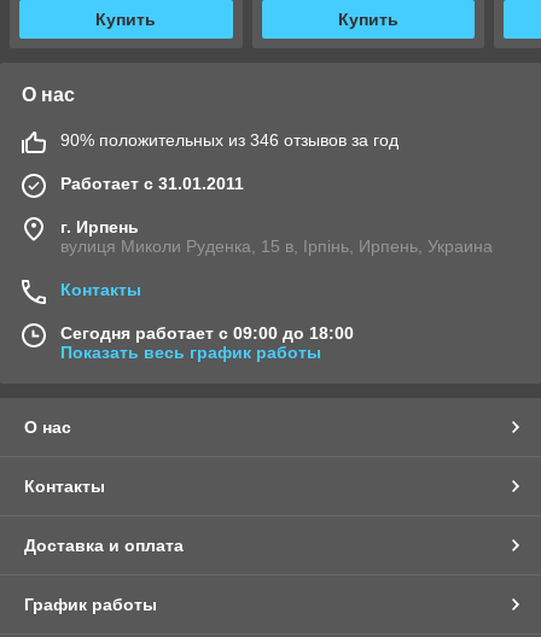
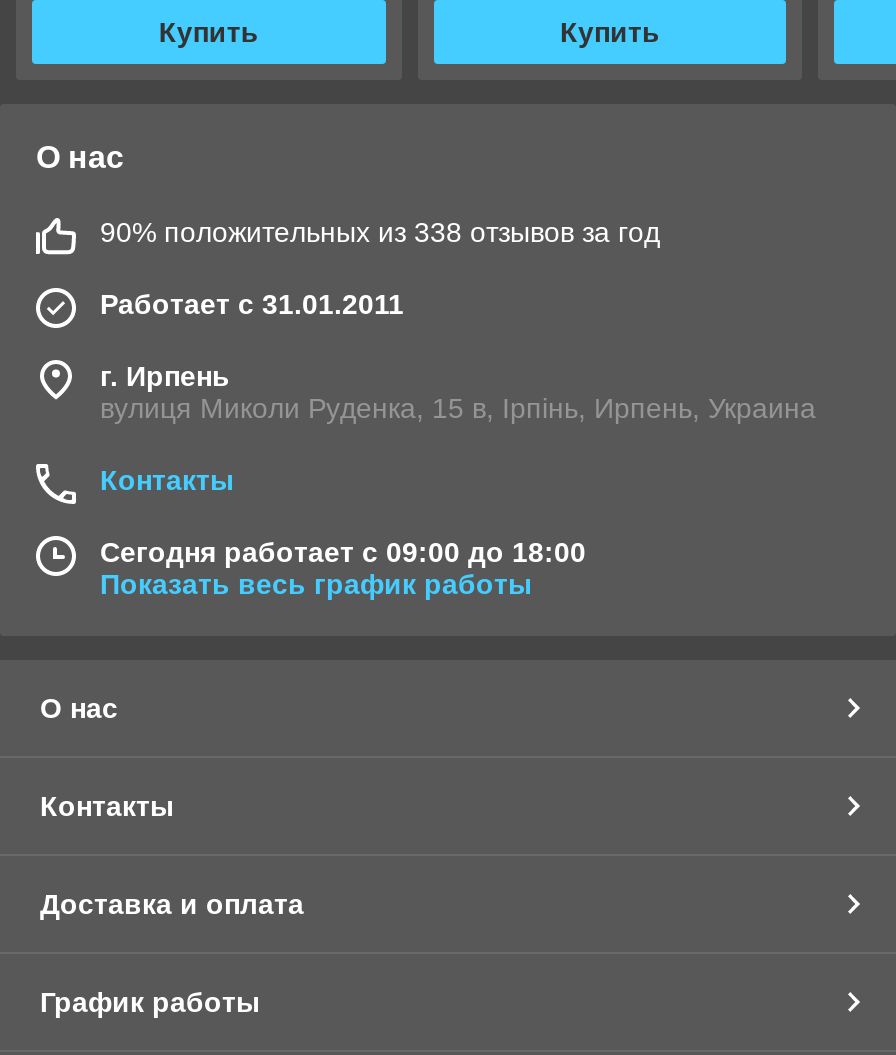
- 90% положительных из 346 отзывов за год
+ 90% положительных из 338 отзывов за год
